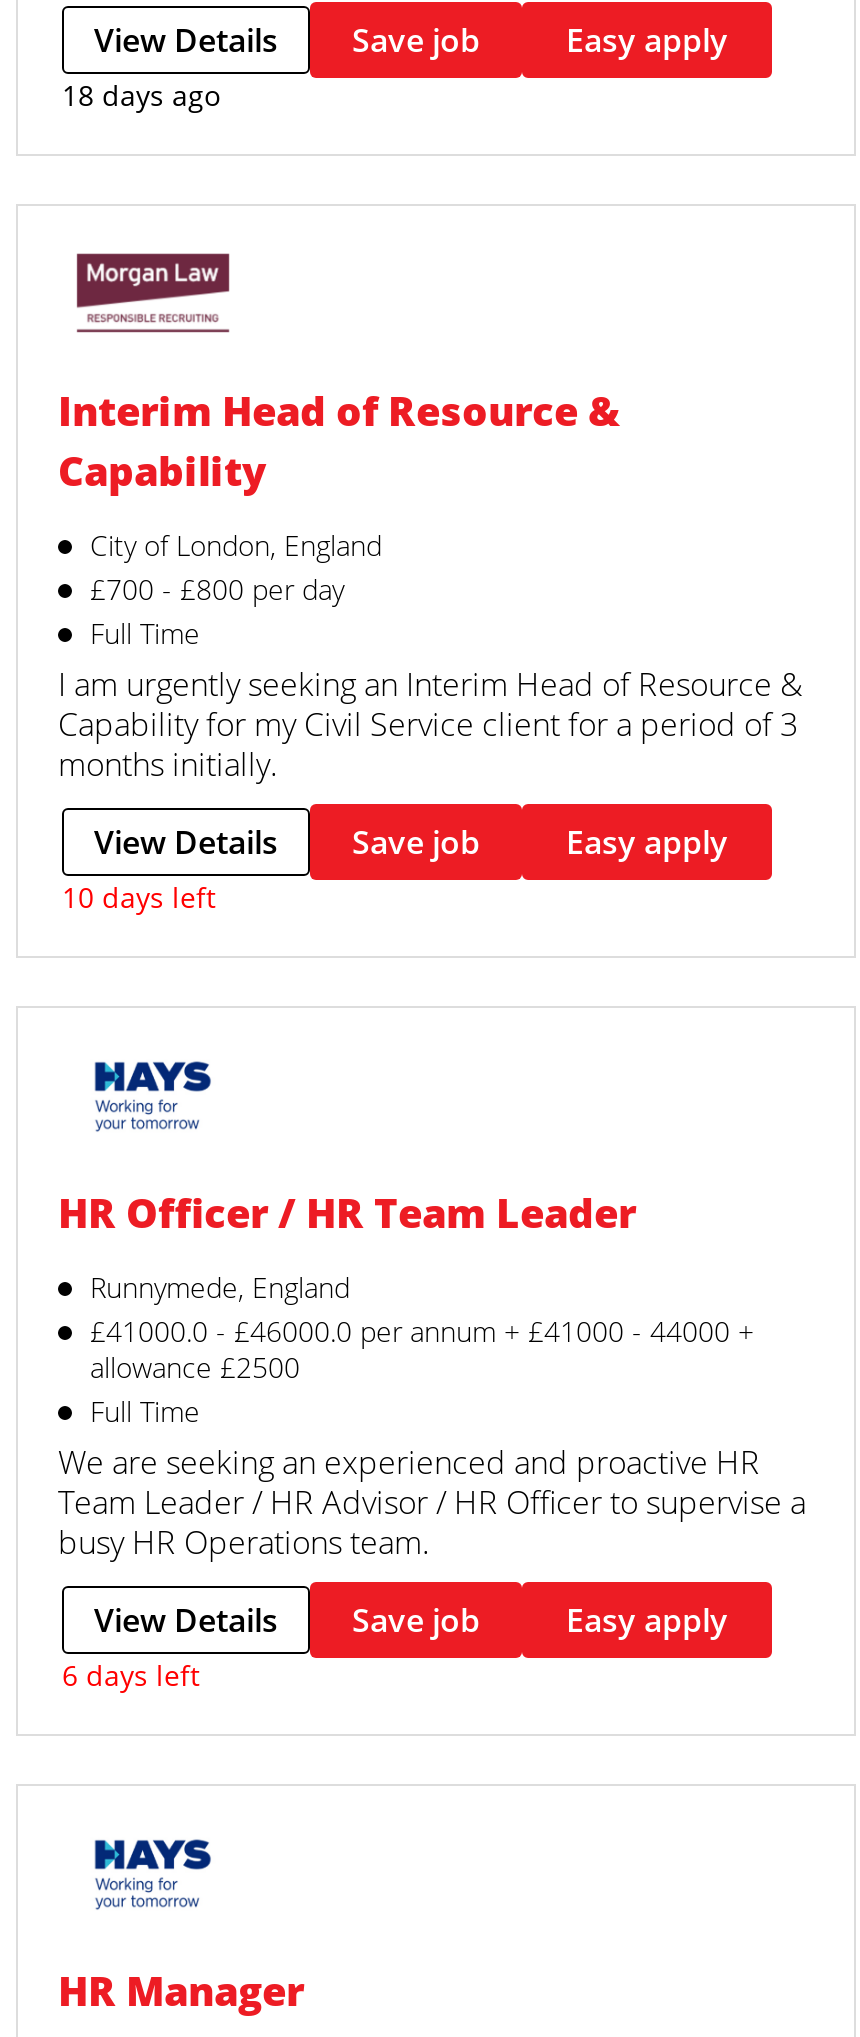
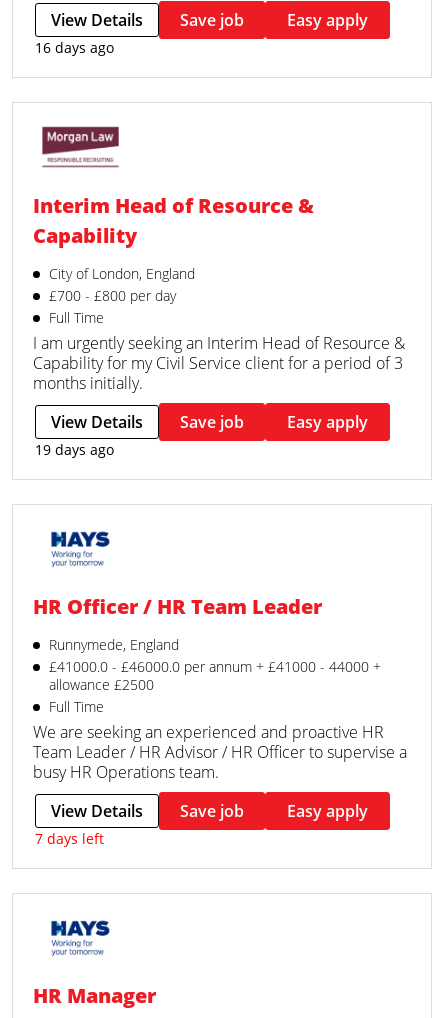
- 18 days ago
+ 16 days ago

- 10 days left
+ 19 days ago

- 6 days left
+ 7 days left
